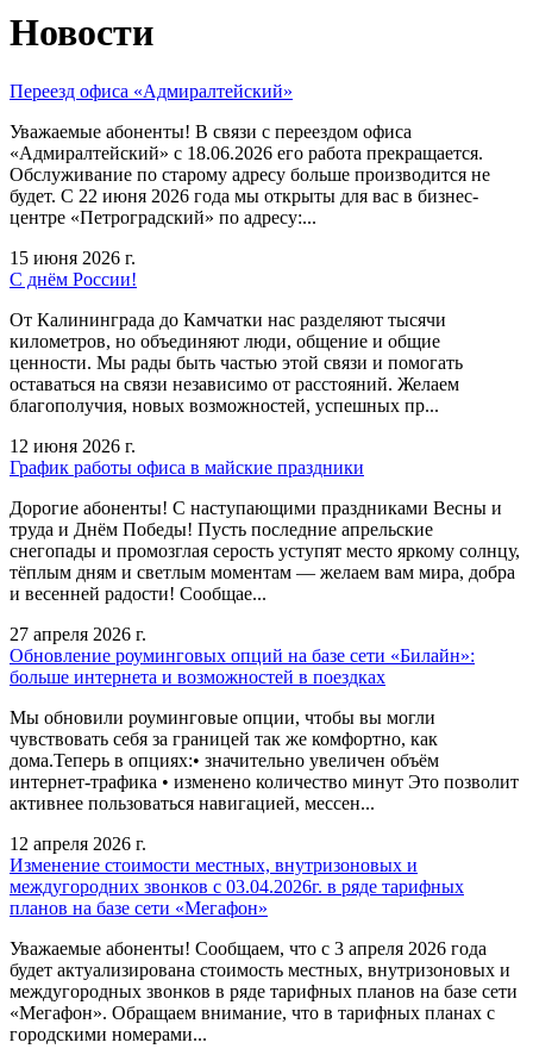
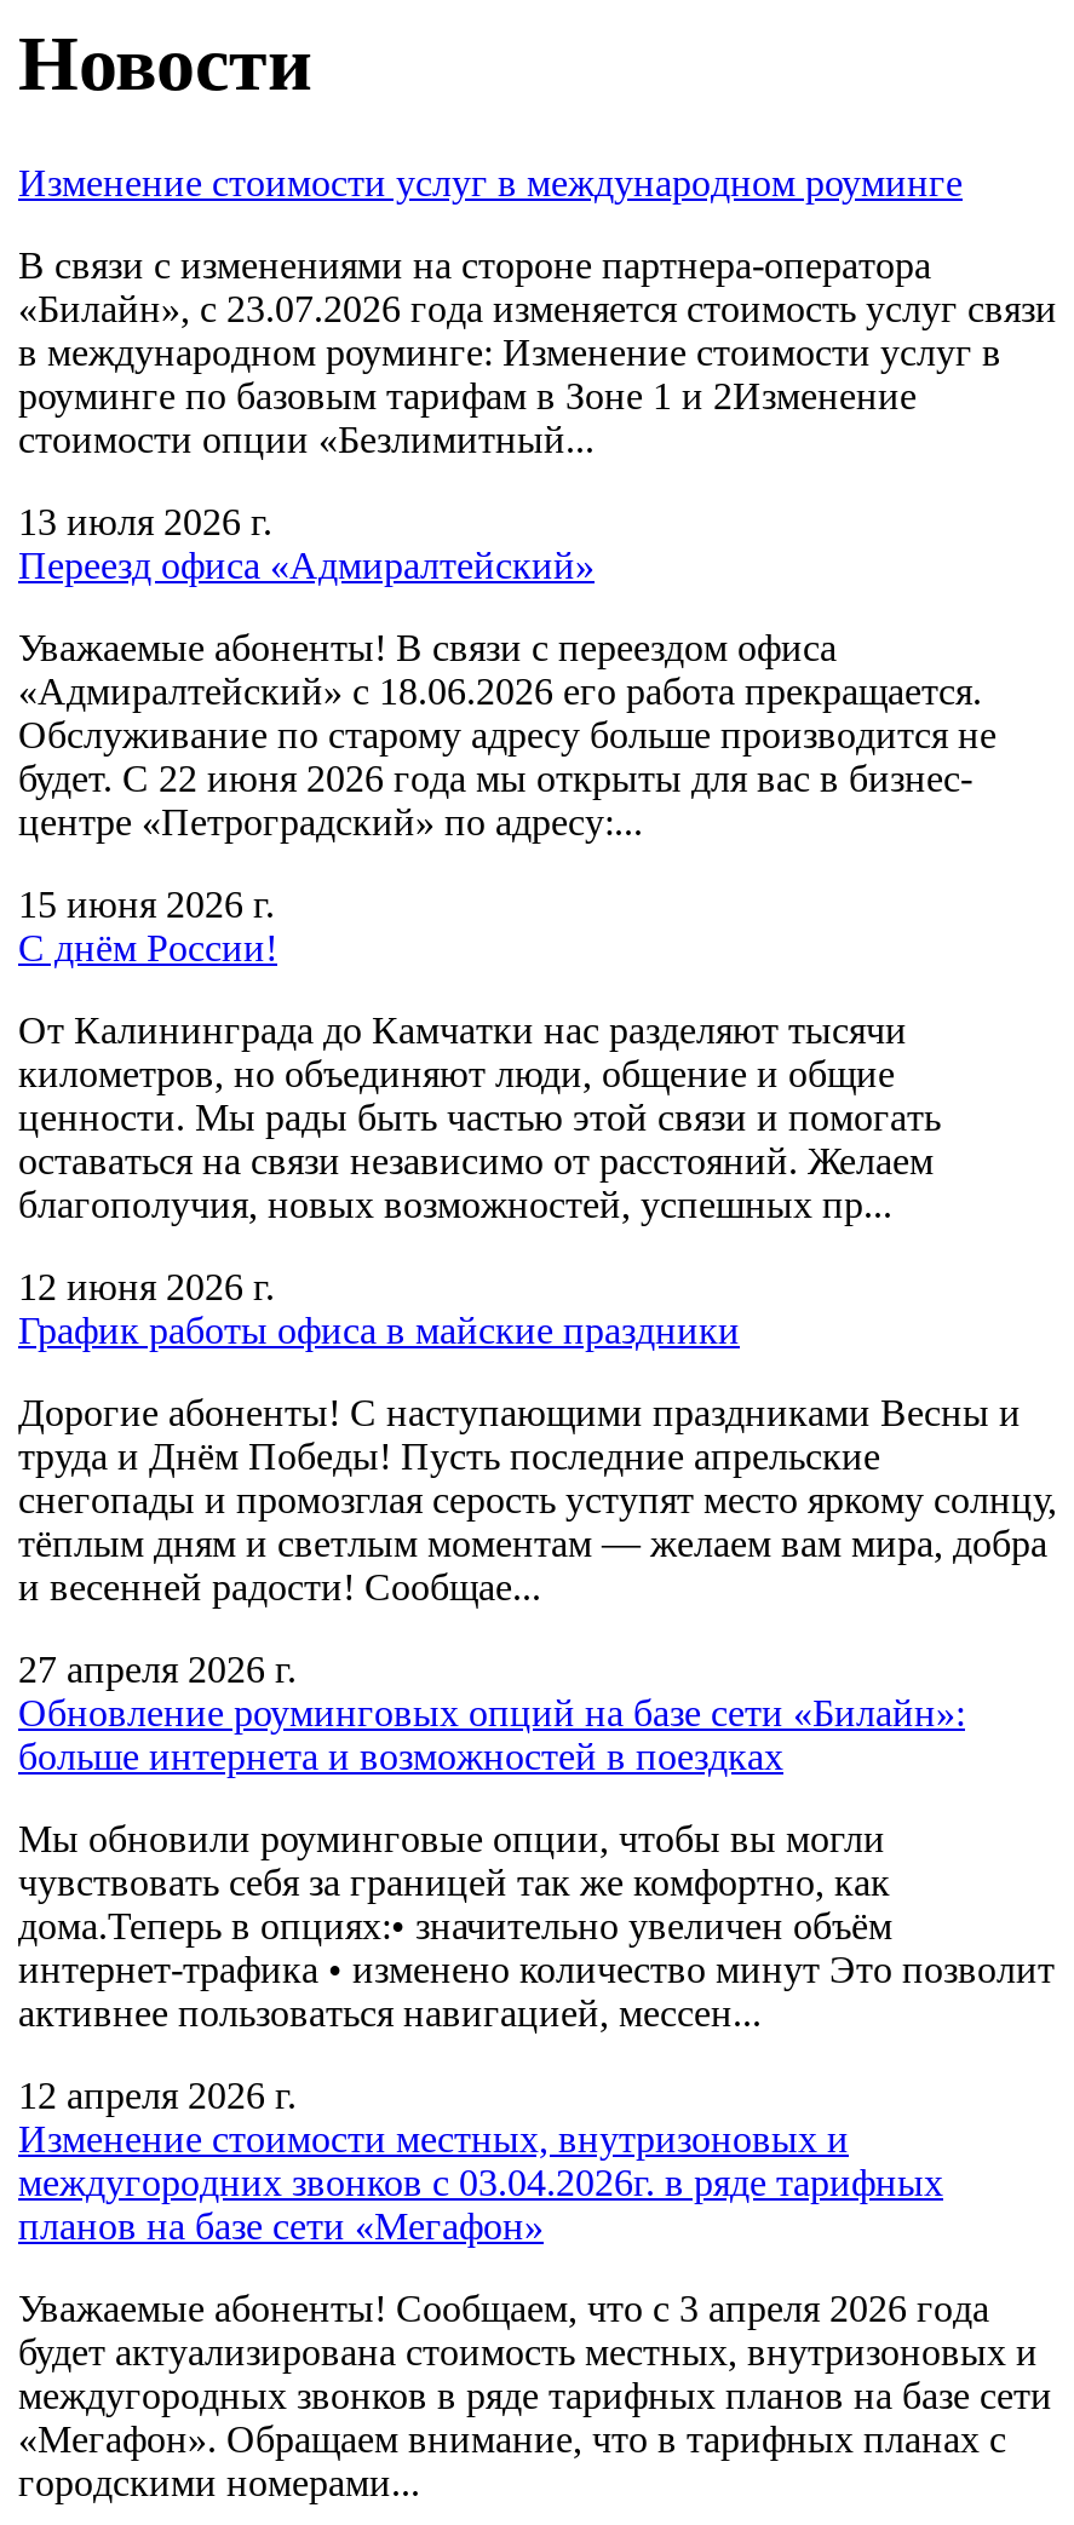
+ Изменение стоимости услуг в международном роуминге
+ В связи с изменениями на стороне партнера-оператора
+ «Билайн», с 23.07.2026 года изменяется стоимость услуг связи
+ в международном роуминге: Изменение стоимости услуг в
+ роуминге по базовым тарифам в Зоне 1 и 2Изменение
+ стоимости опции «Безлимитный...
+ 13 июля 2026 г.
